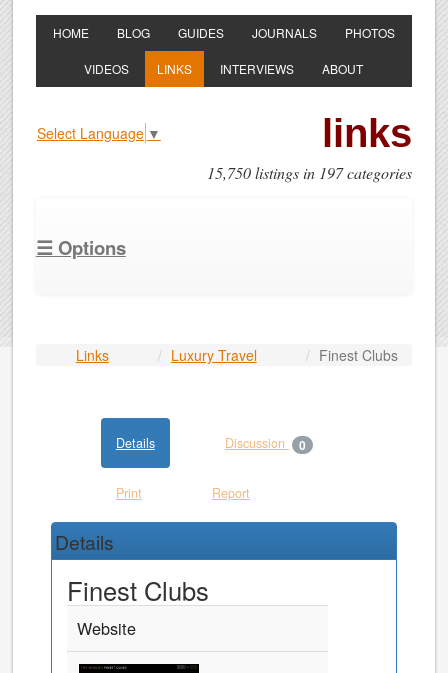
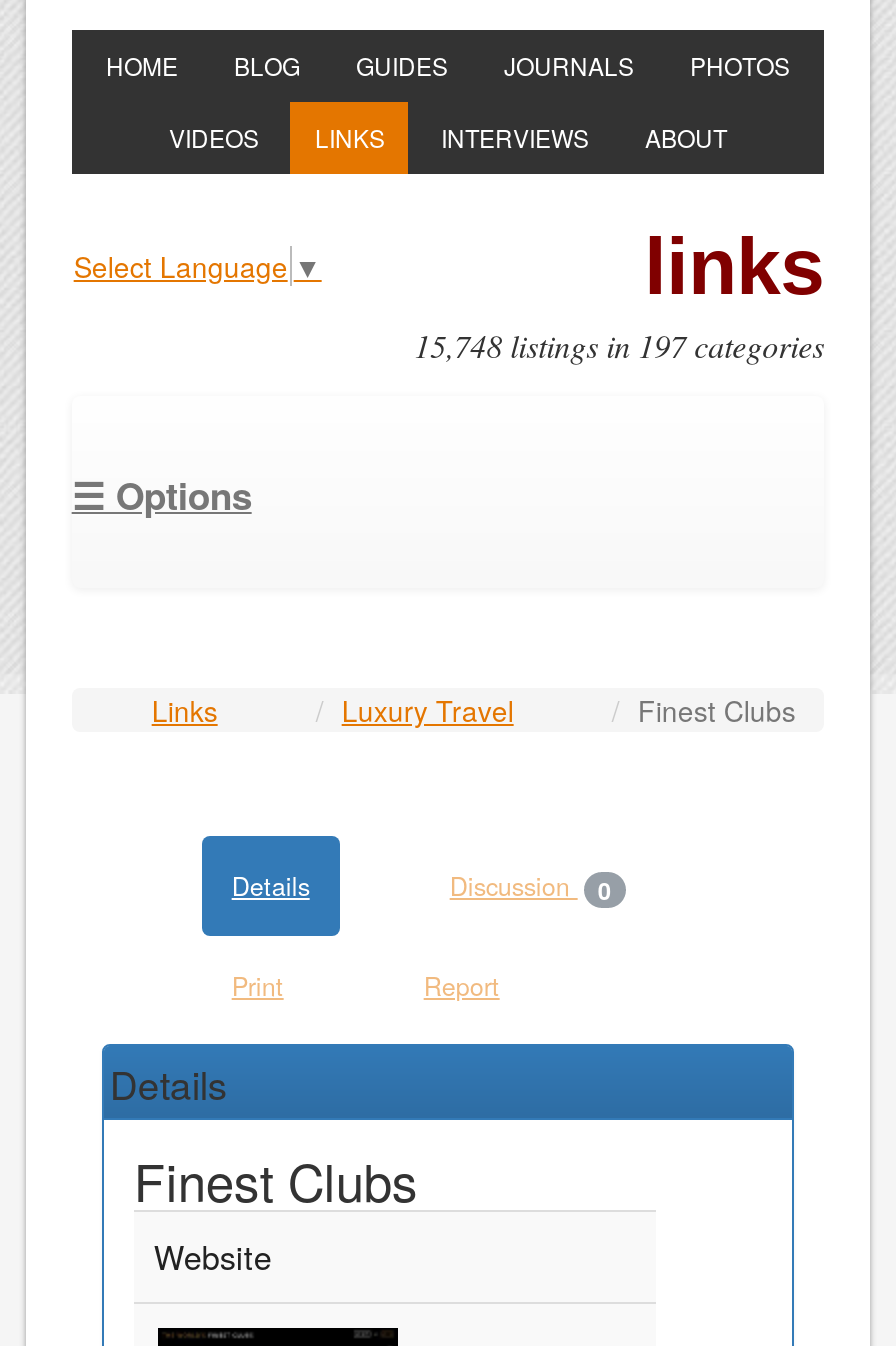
- 15,750 listings in 197 categories
+ 15,748 listings in 197 categories
